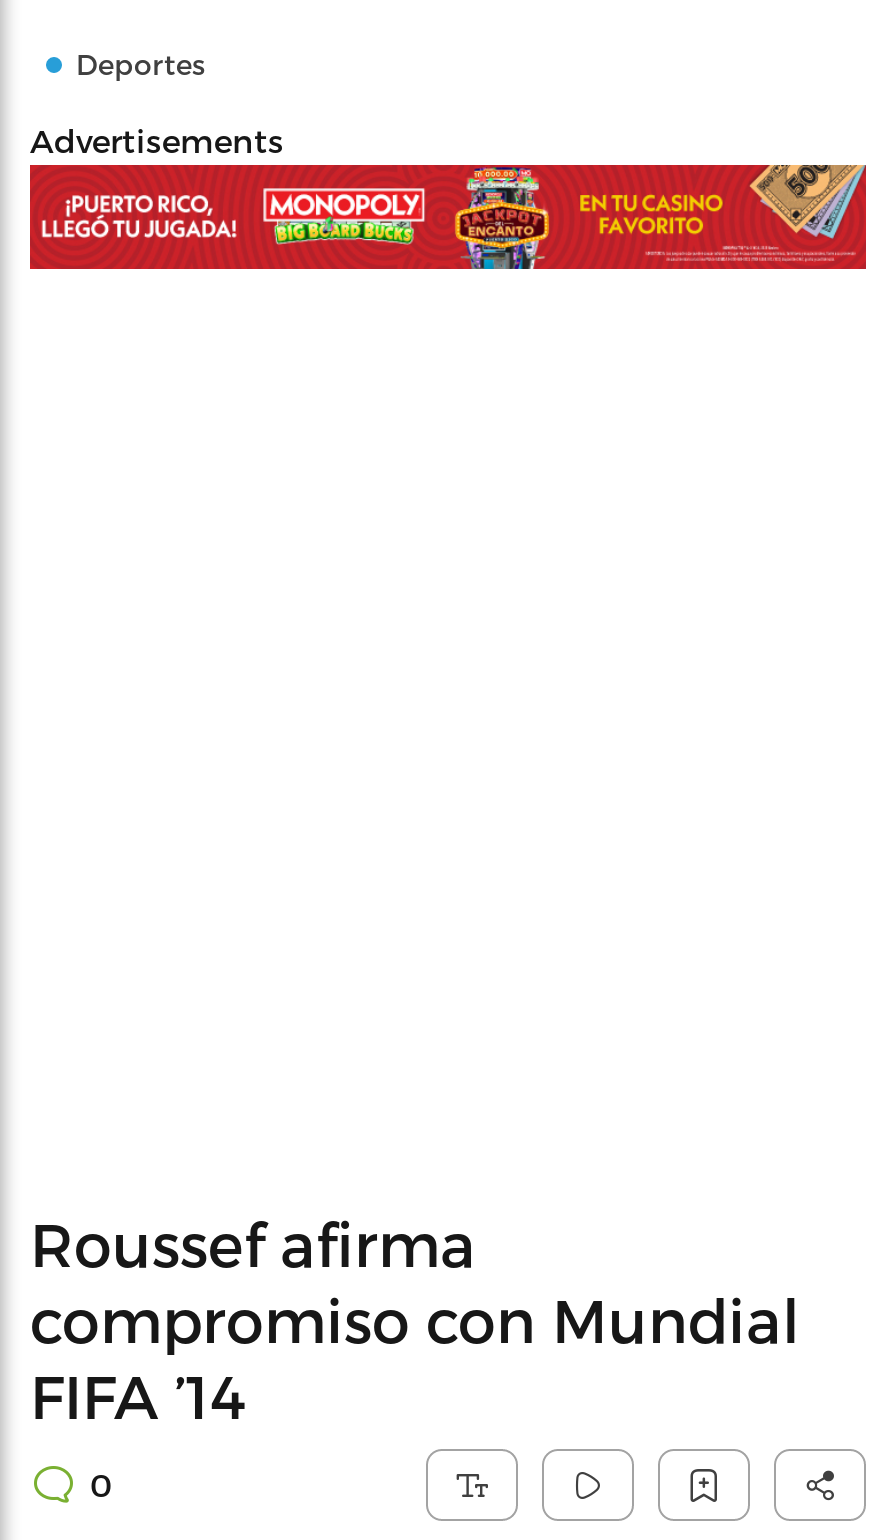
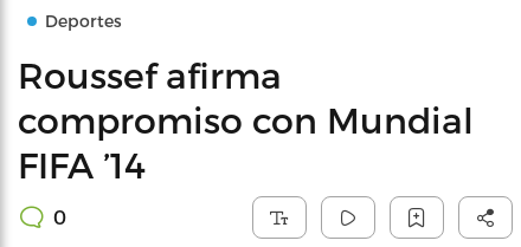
- Advertisements

- [image]
